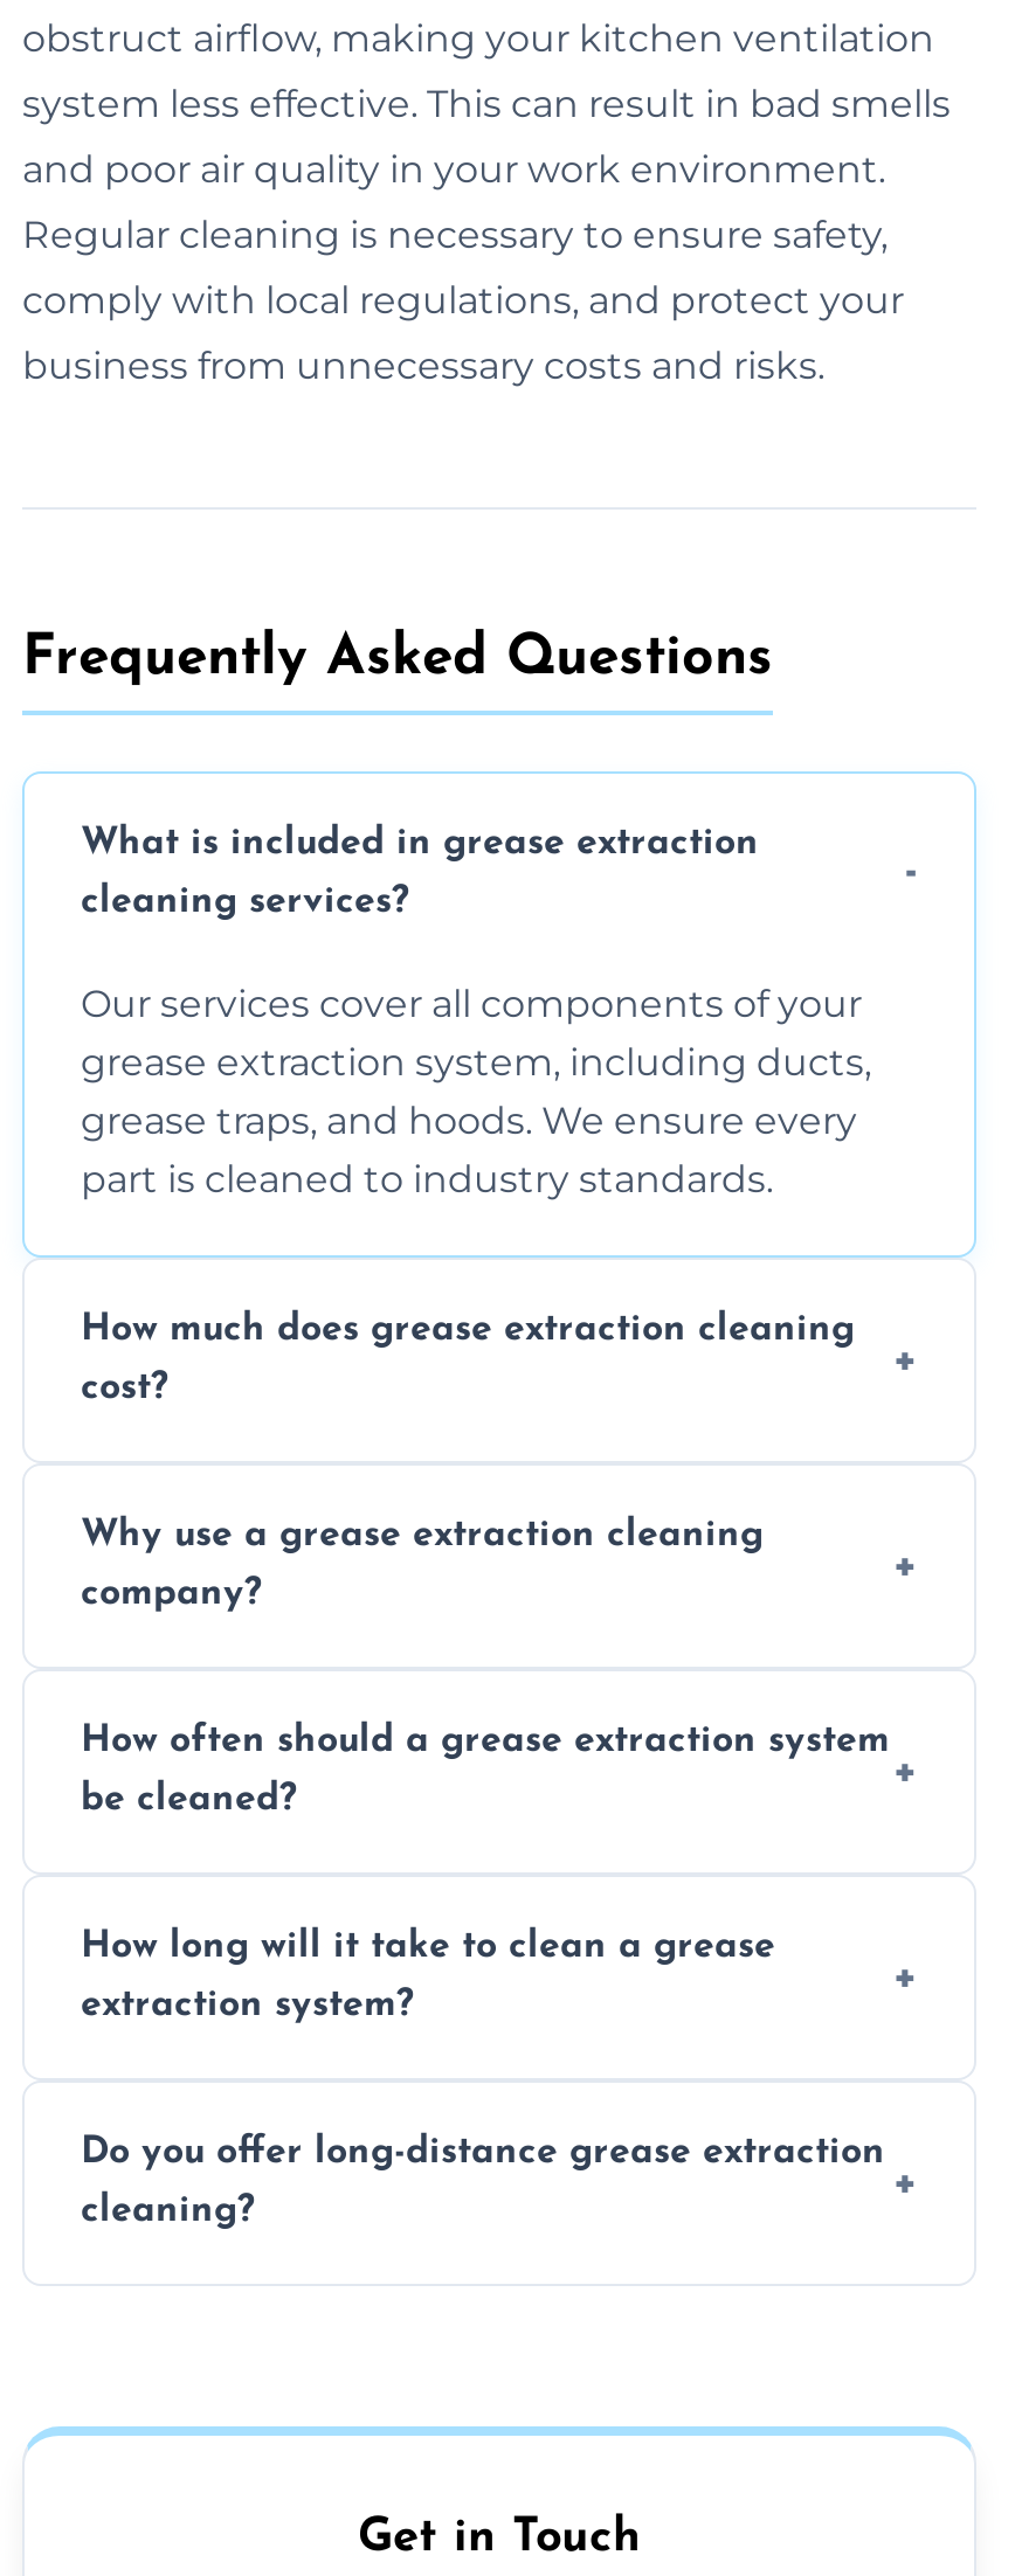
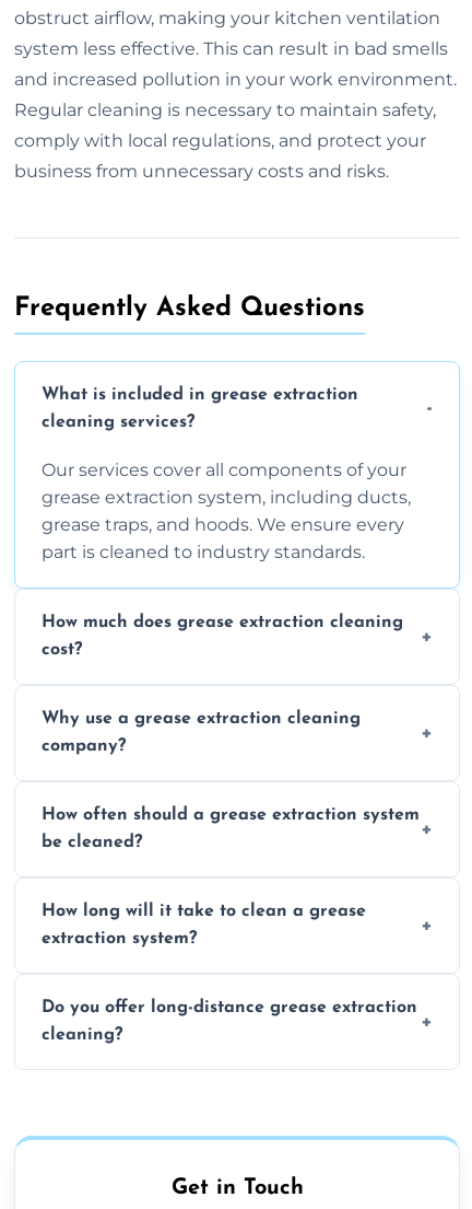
- and poor air quality in your work environment.
+ and increased pollution in your work environment.

- Regular cleaning is necessary to ensure safety,
+ Regular cleaning is necessary to maintain safety,
